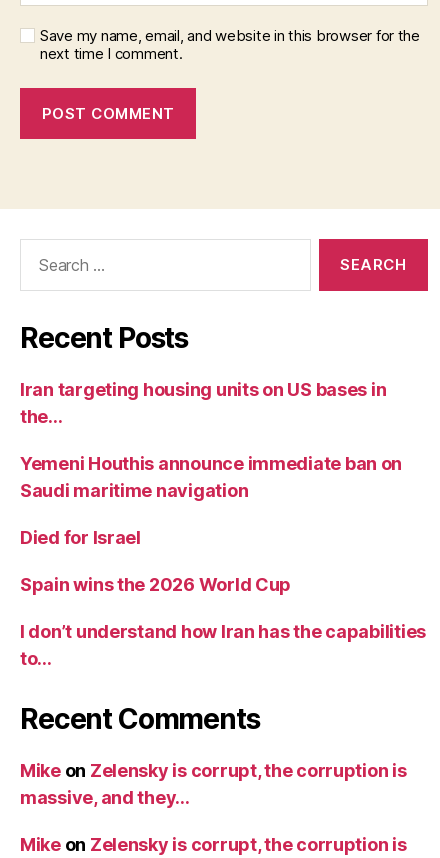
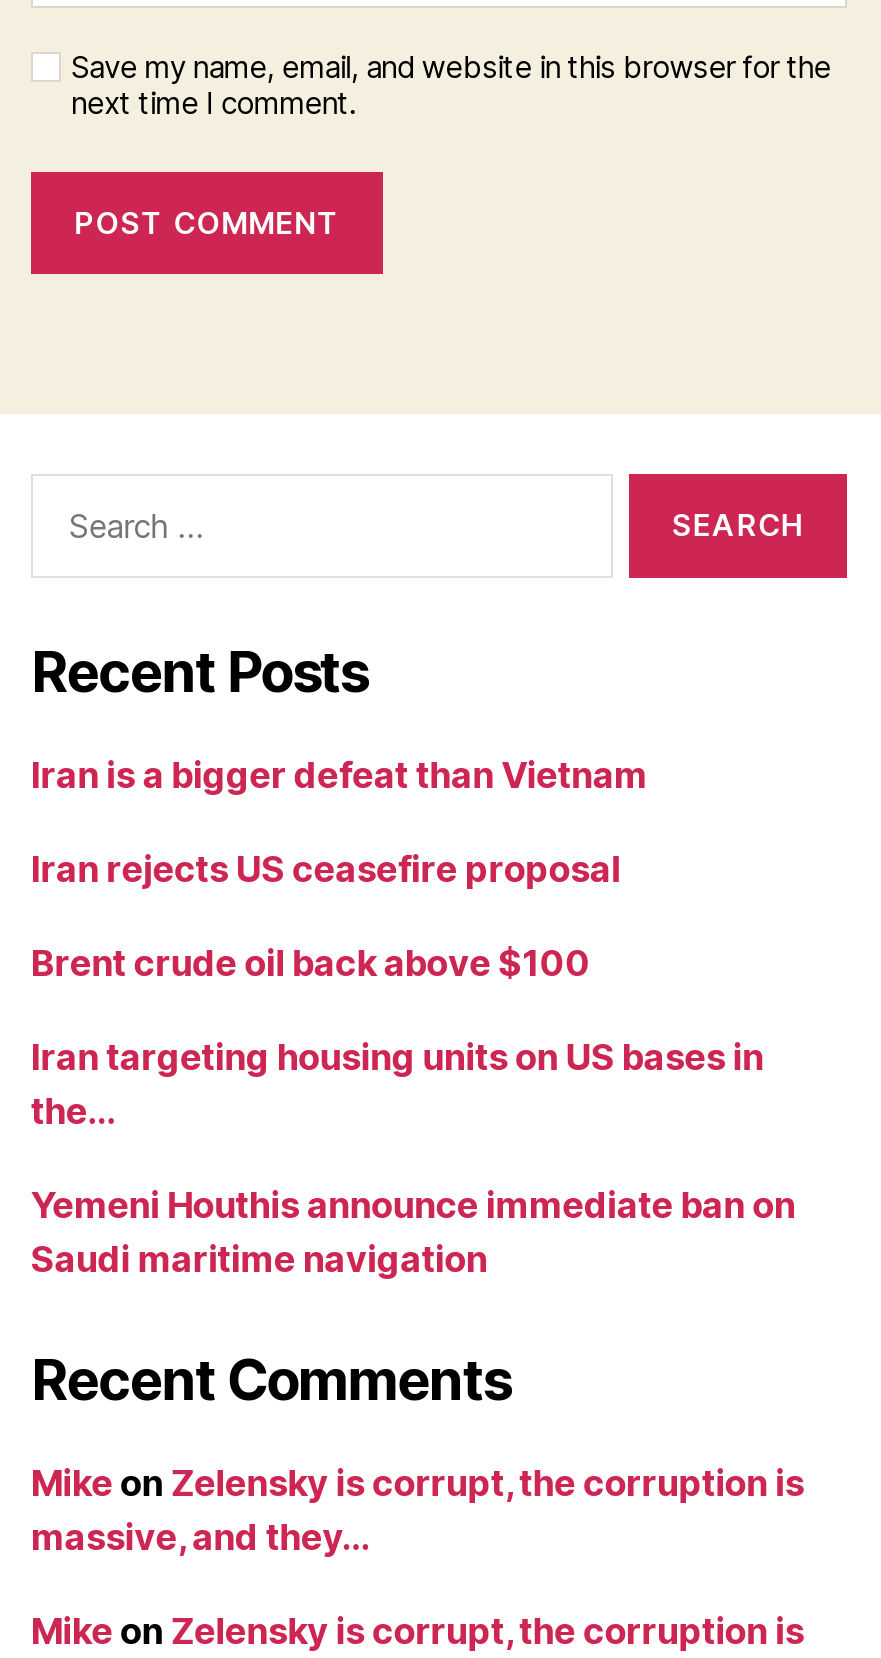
+ Iran is a bigger defeat than Vietnam
+ Iran rejects US ceasefire proposal
+ Brent crude oil back above $100

moved down: Iran targeting housing units on US bases in | the… | Yemeni Houthis announce immediate ban on | Saudi maritime navigation

- Died for Israel
- Spain wins the 2026 World Cup
- I don’t understand how Iran has the capabilities
- to…
